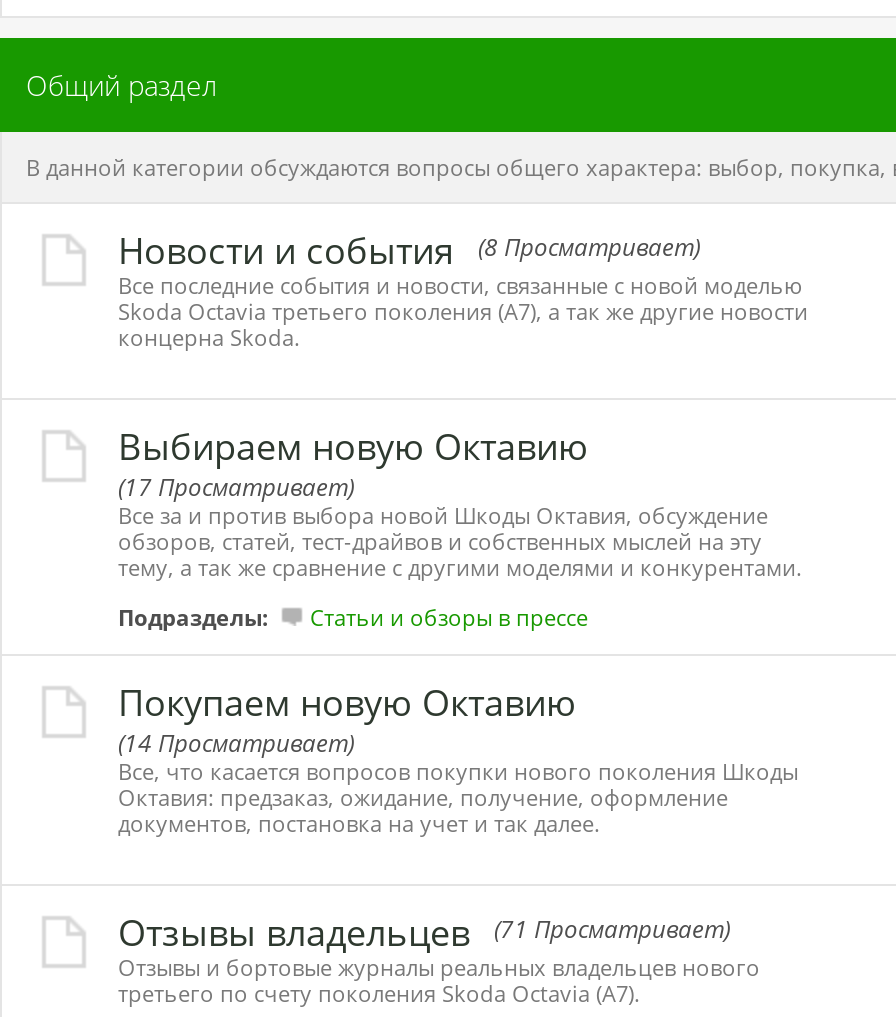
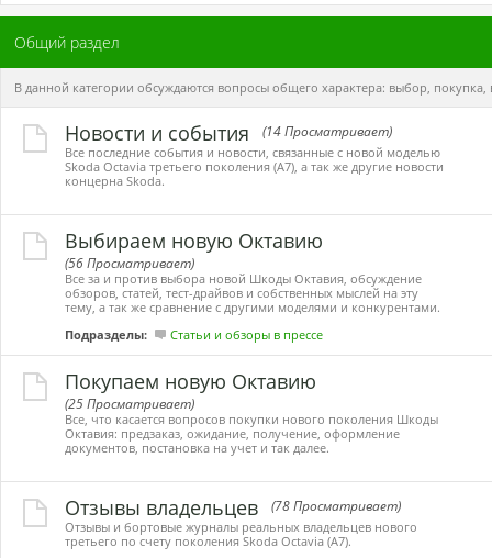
- (8 Просматривает)

- (17 Просматривает)
+ (56 Просматривает)

moved up: (14 Просматривает)

+ (25 Просматривает)

- (71 Просматривает)
+ (78 Просматривает)
